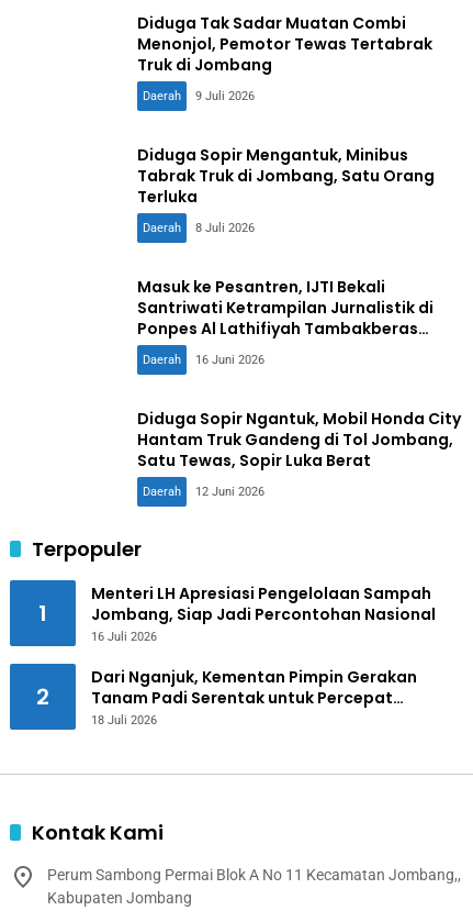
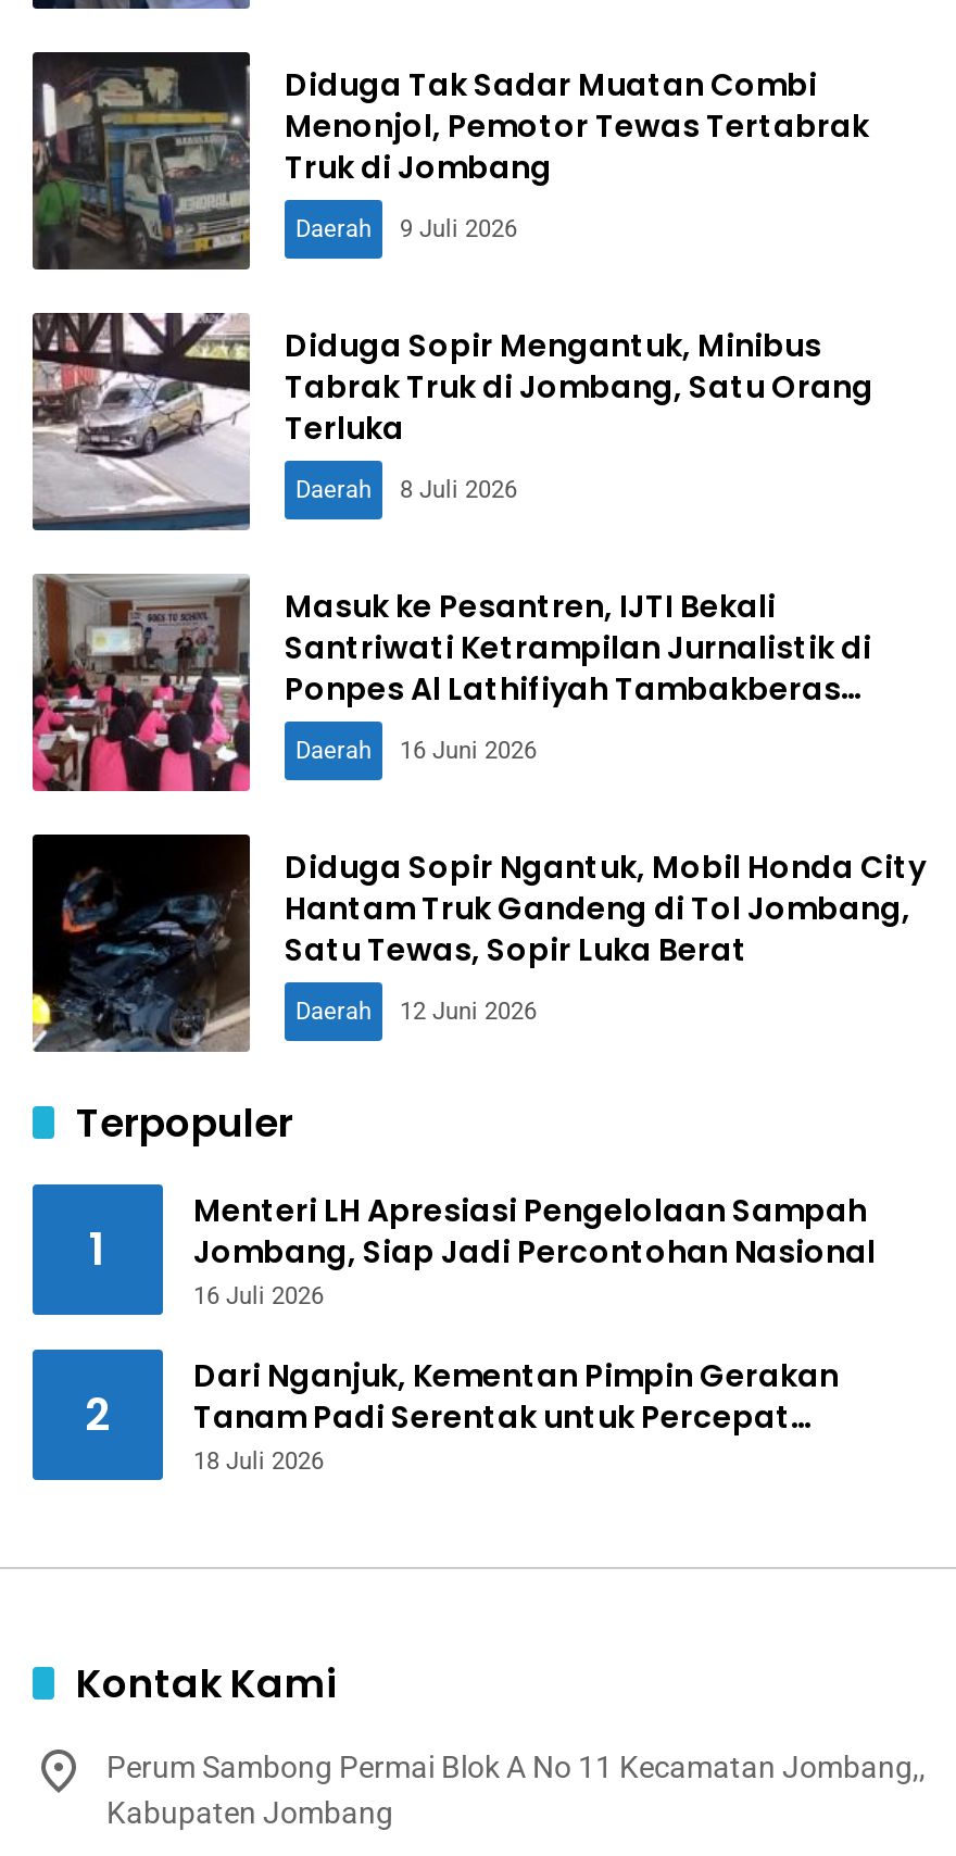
+ [image]

+ [image]

+ [image]

+ [image]
